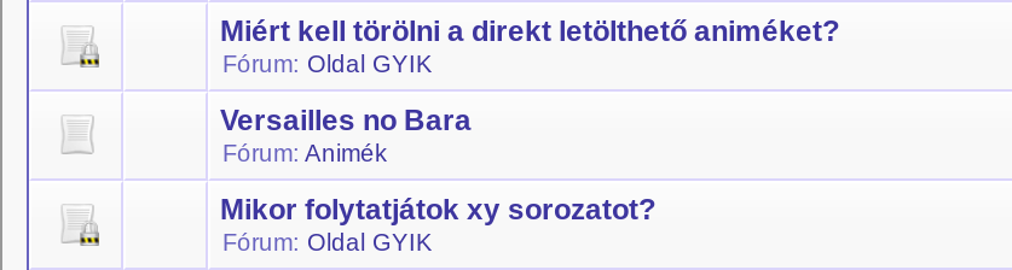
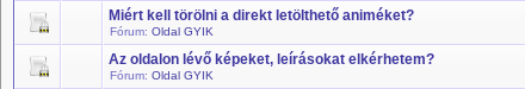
- Versailles no Bara
- Fórum: Animék
- Mikor folytatjátok xy sorozatot?
+ Az oldalon lévő képeket, leírásokat elkérhetem?
